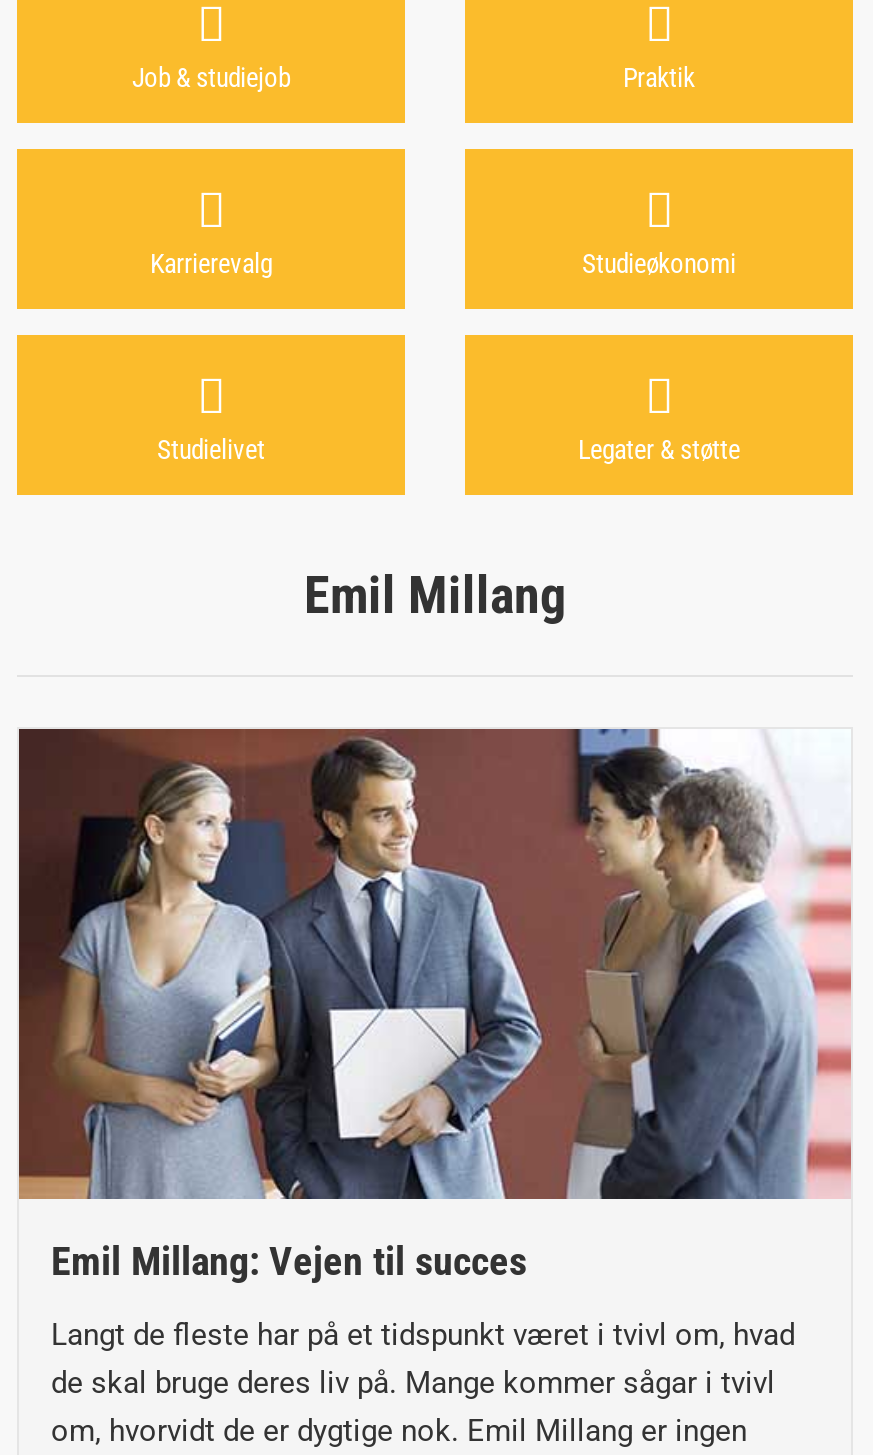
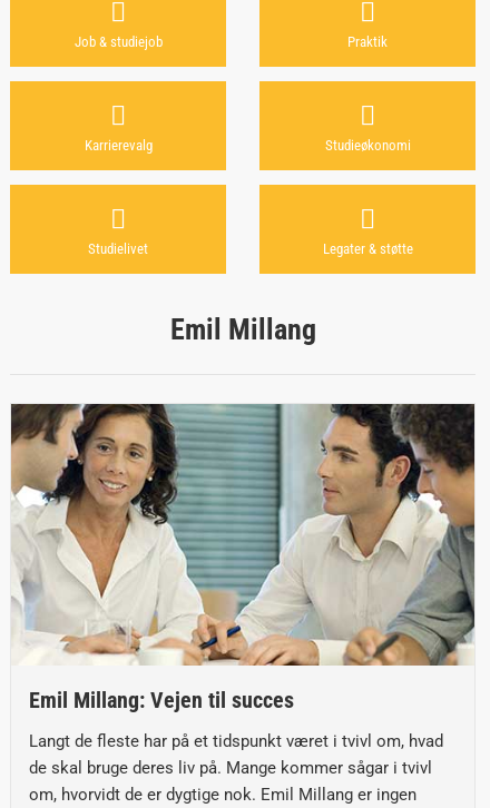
- [image]
+ [image]
